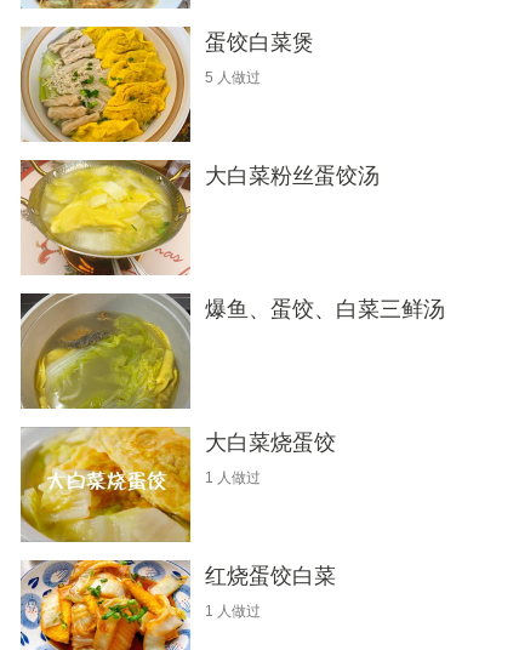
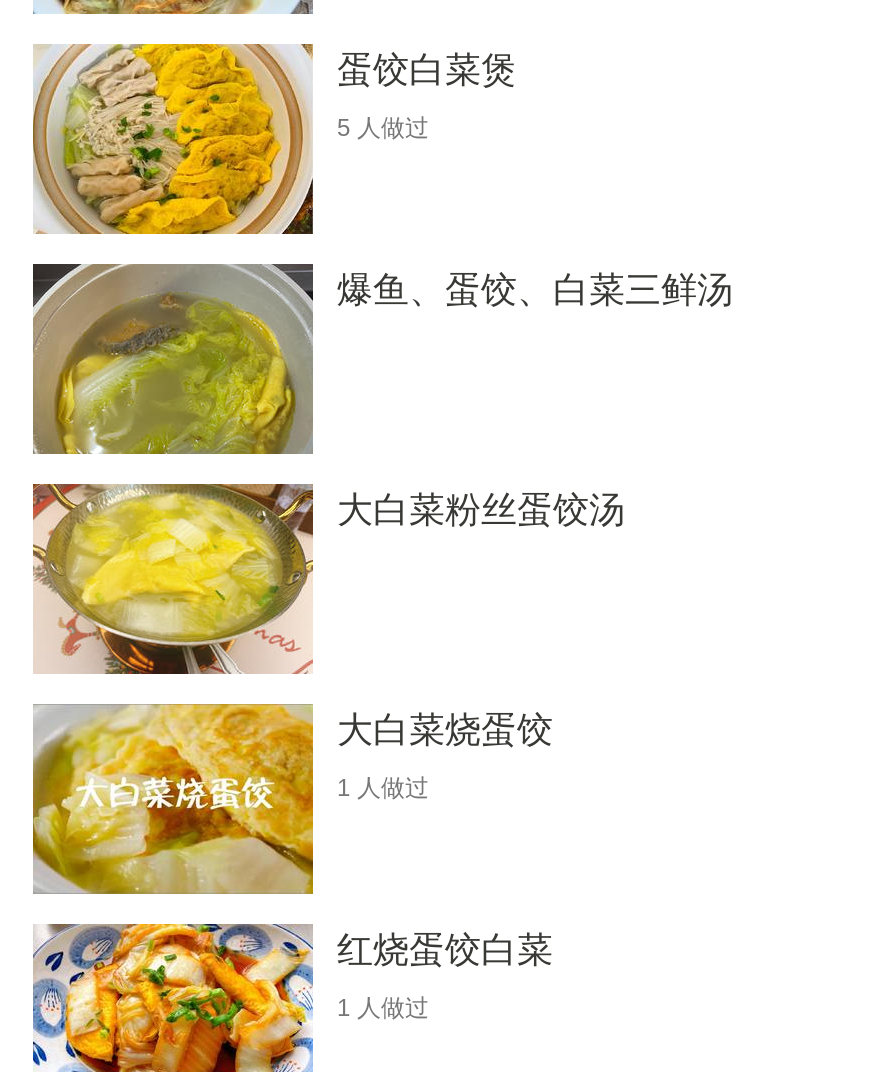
moved down: [image] | 大白菜粉丝蛋饺汤

moved up: [image] | 爆鱼、蛋饺、白菜三鲜汤
